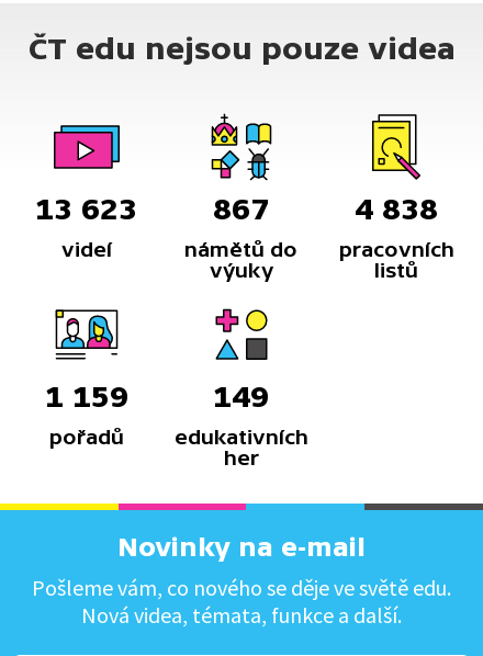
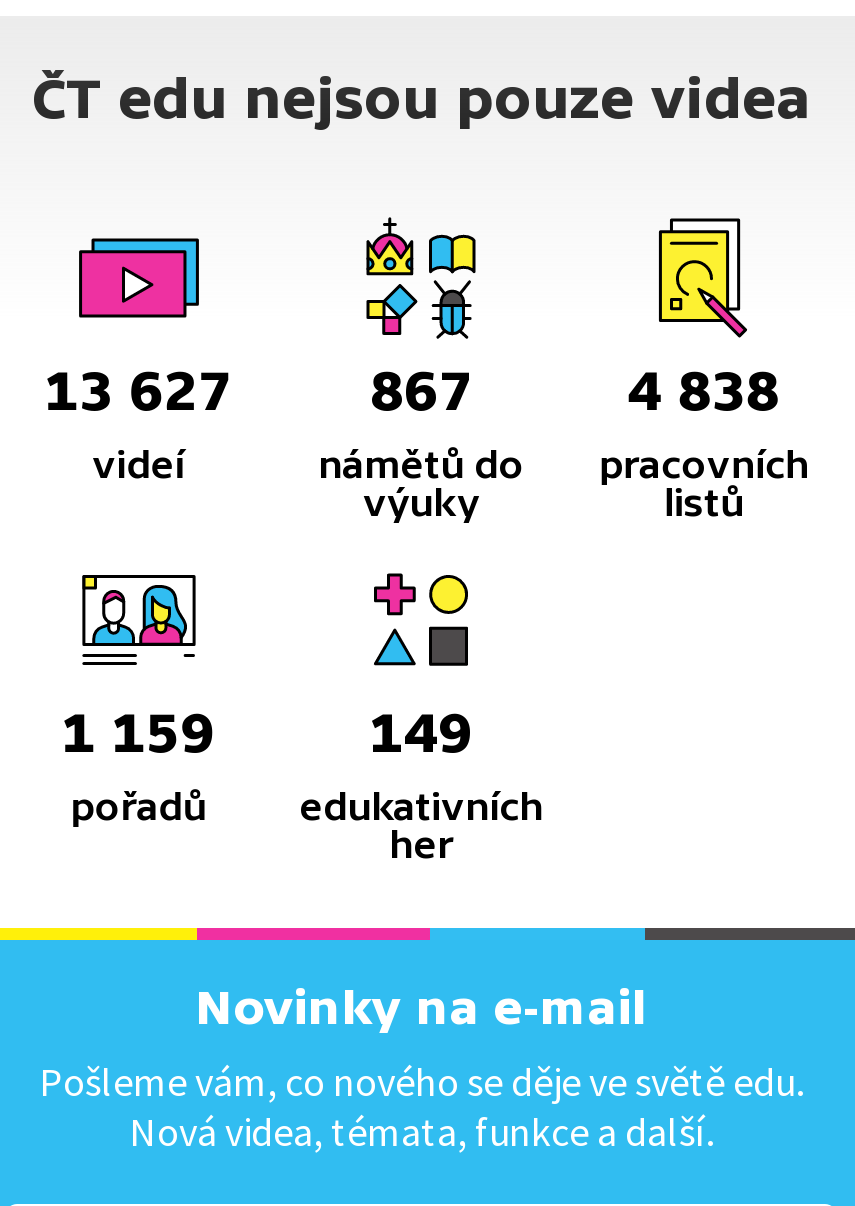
- 13 623
+ 13 627
